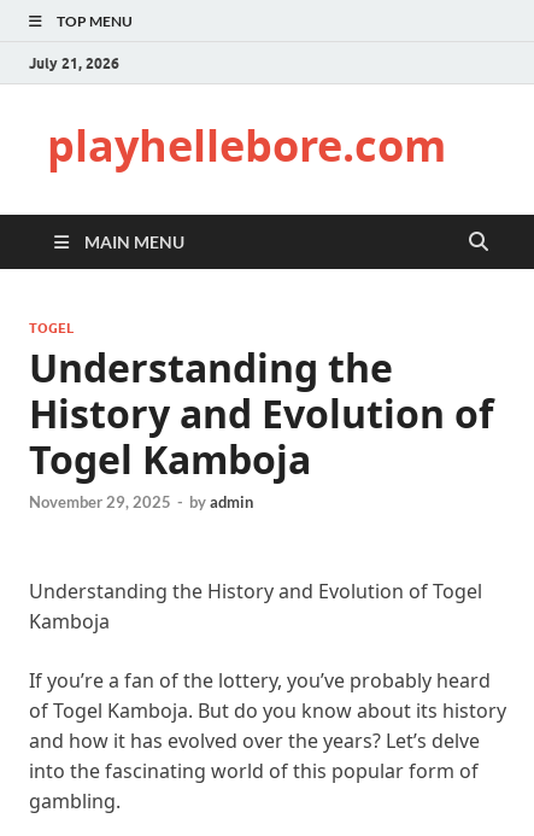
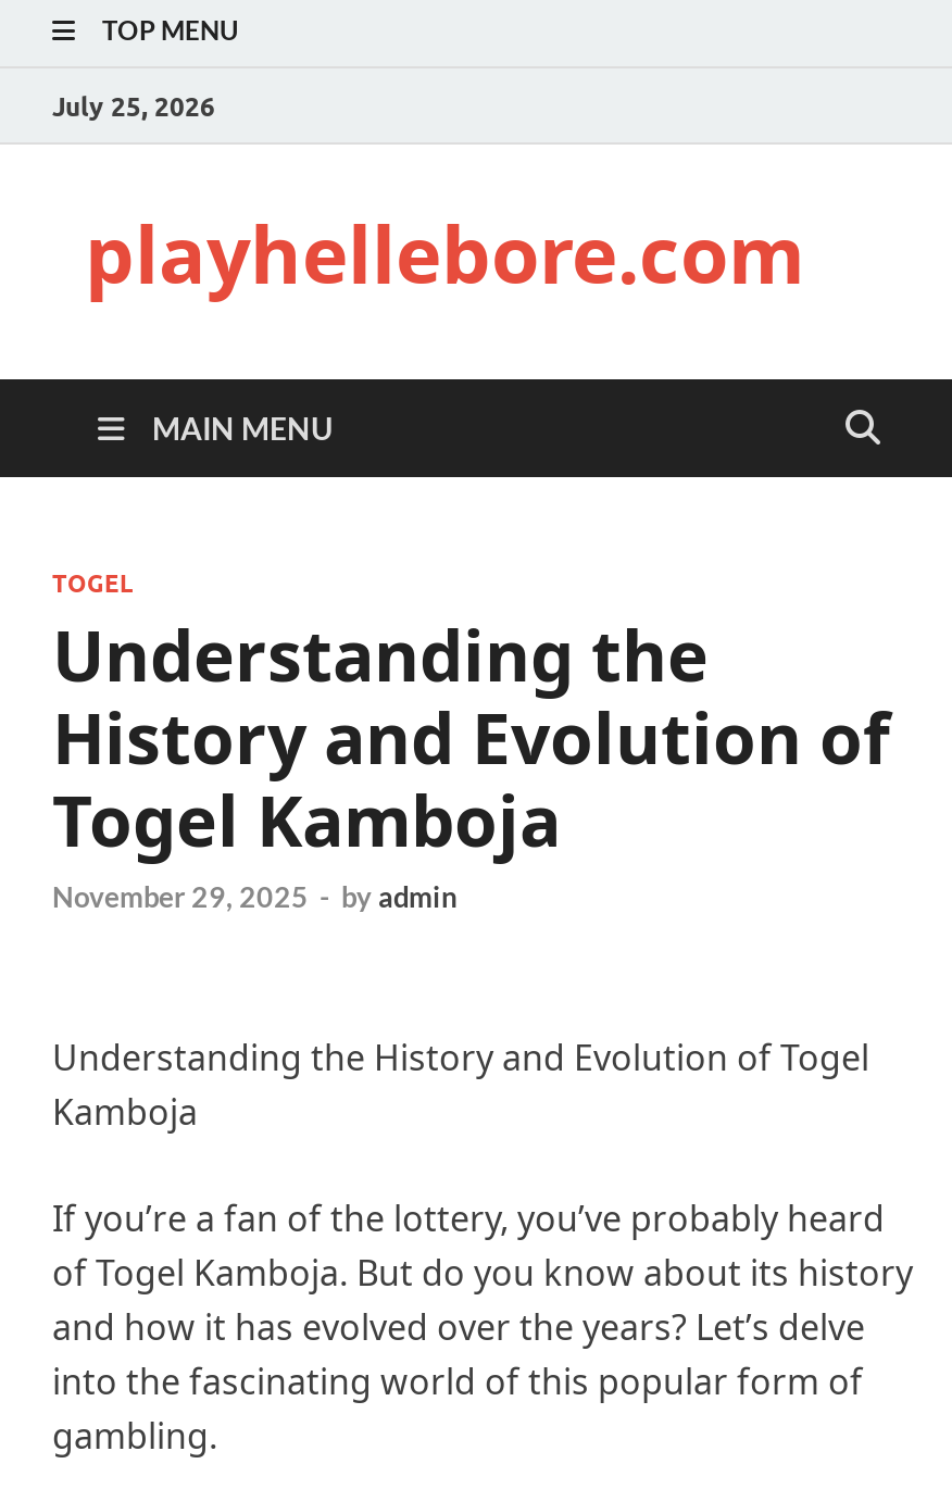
- July 21, 2026
+ July 25, 2026
